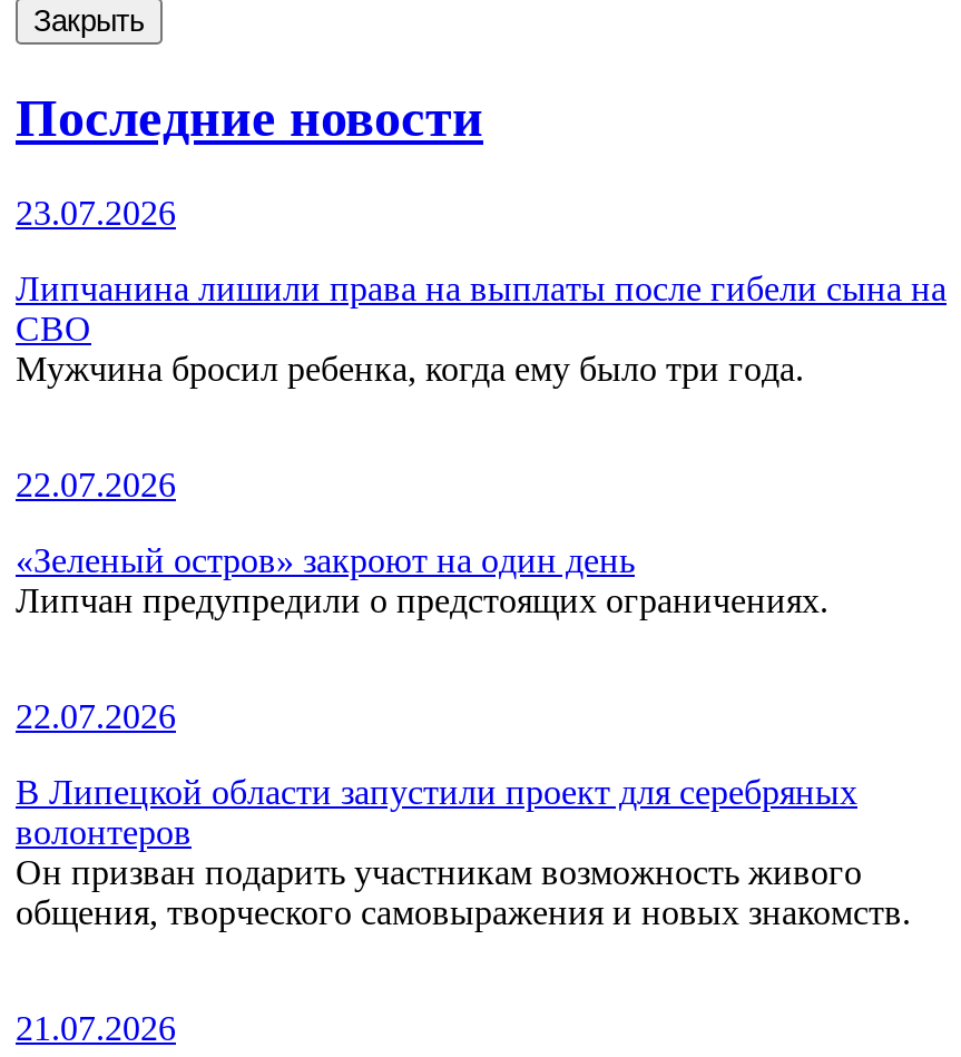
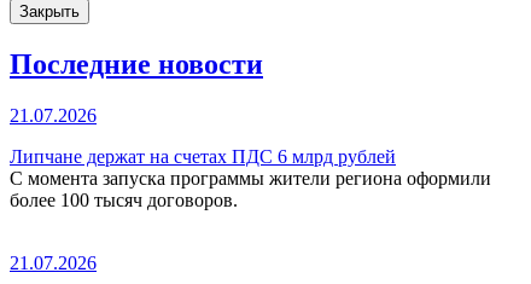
- 23.07.2026
- Липчанина лишили права на выплаты после гибели сына на
- СВО
- Мужчина бросил ребенка, когда ему было три года.
- 22.07.2026
- «Зеленый остров» закроют на один день
- Липчан предупредили о предстоящих ограничениях.
- 22.07.2026
- В Липецкой области запустили проект для серебряных
- волонтеров
- Он призван подарить участникам возможность живого
- общения, творческого самовыражения и новых знакомств.
+ 21.07.2026
+ Липчане держат на счетах ПДС 6 млрд рублей
+ С момента запуска программы жители региона оформили
+ более 100 тысяч договоров.
